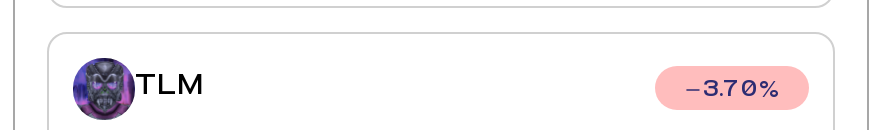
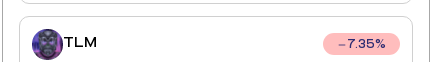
- 3.70%
+ 7.35%
